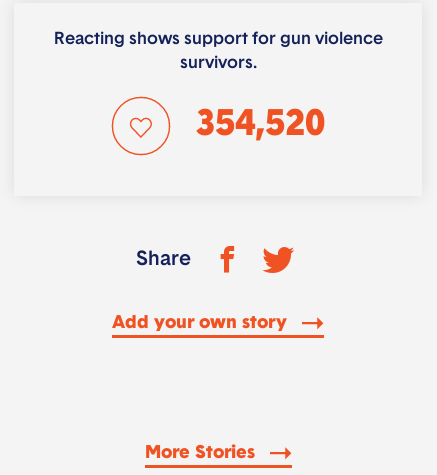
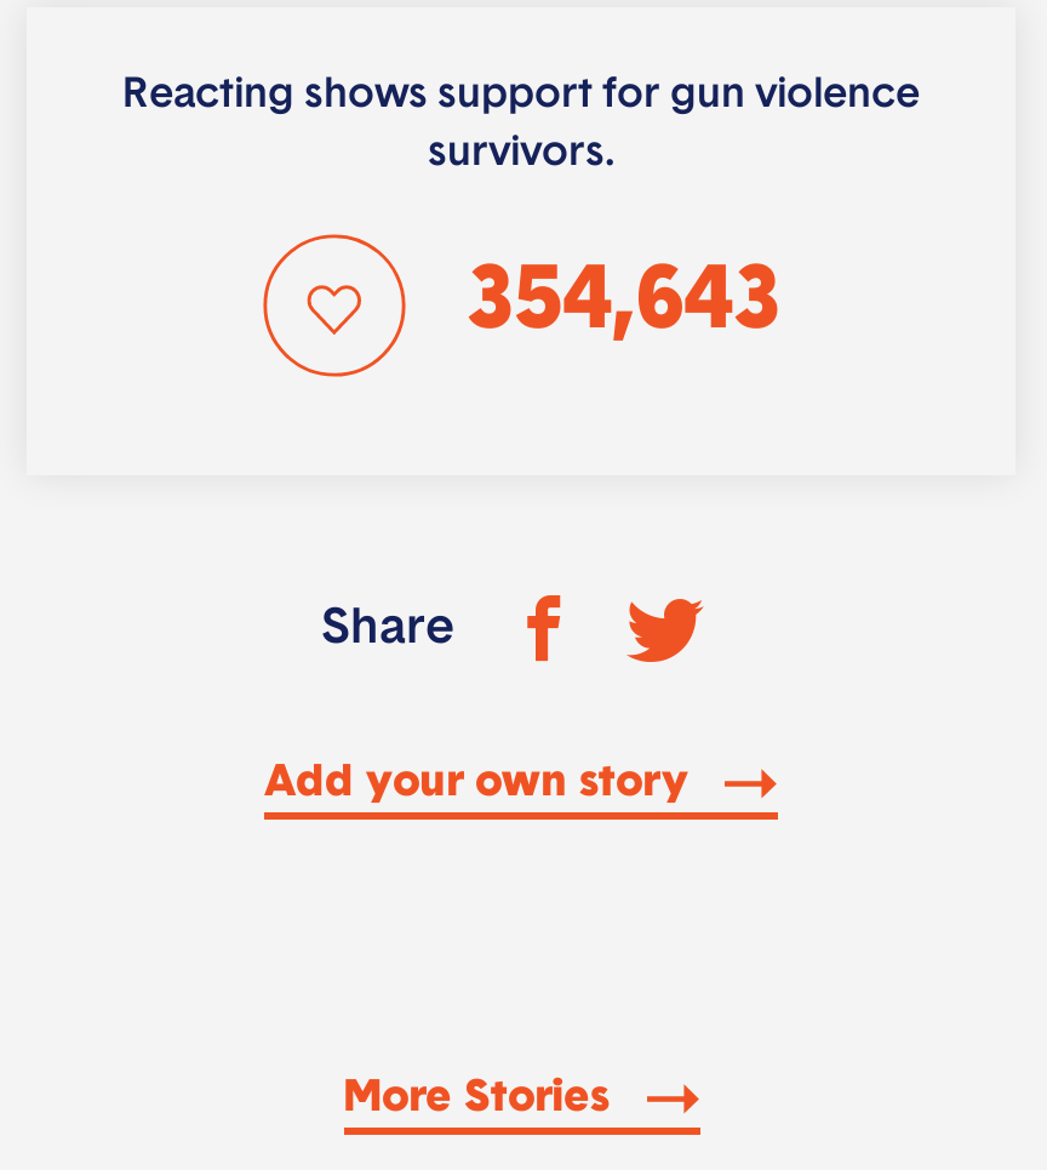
- 354,520
+ 354,643
